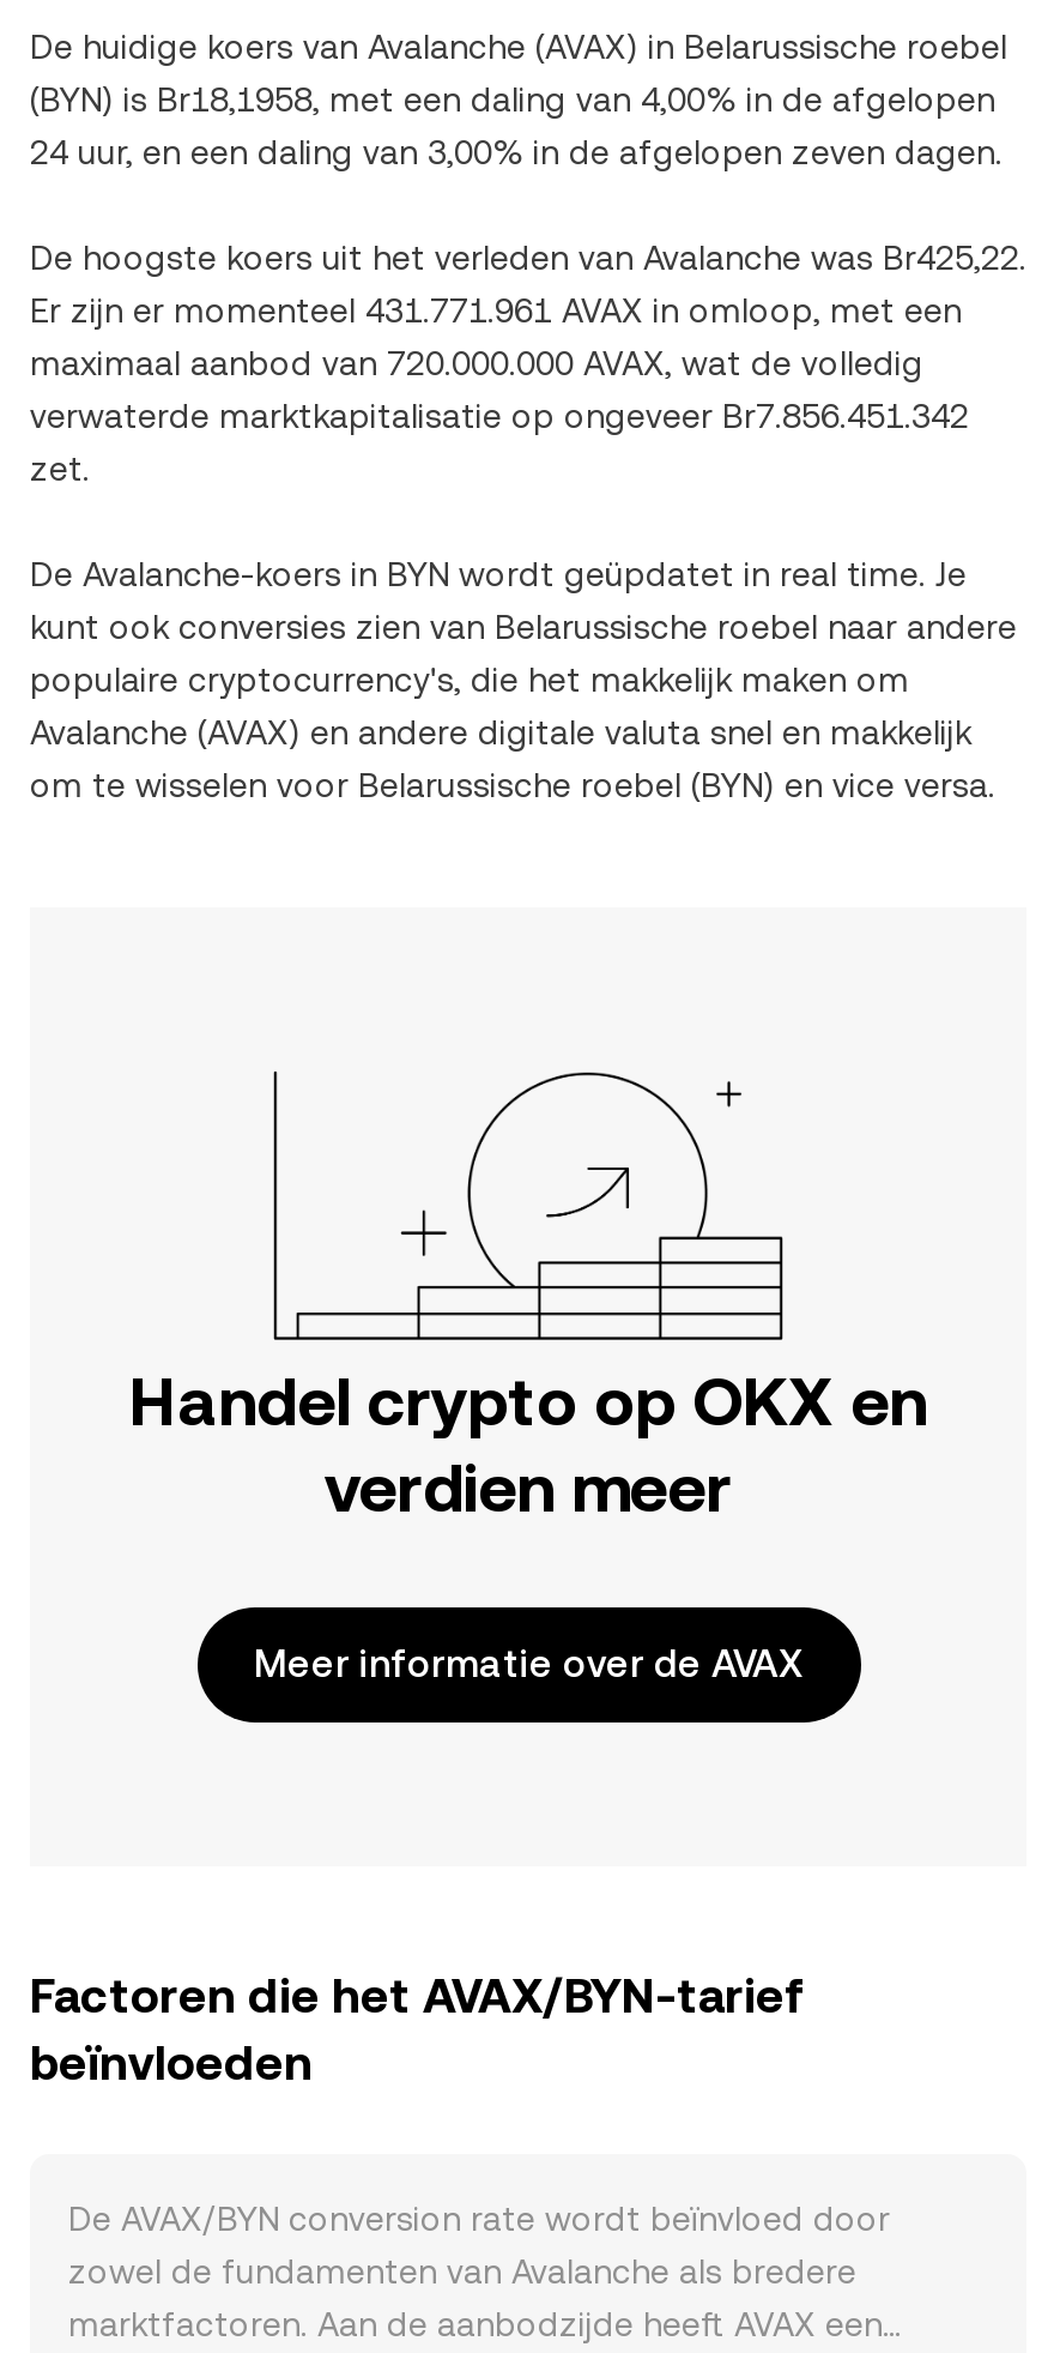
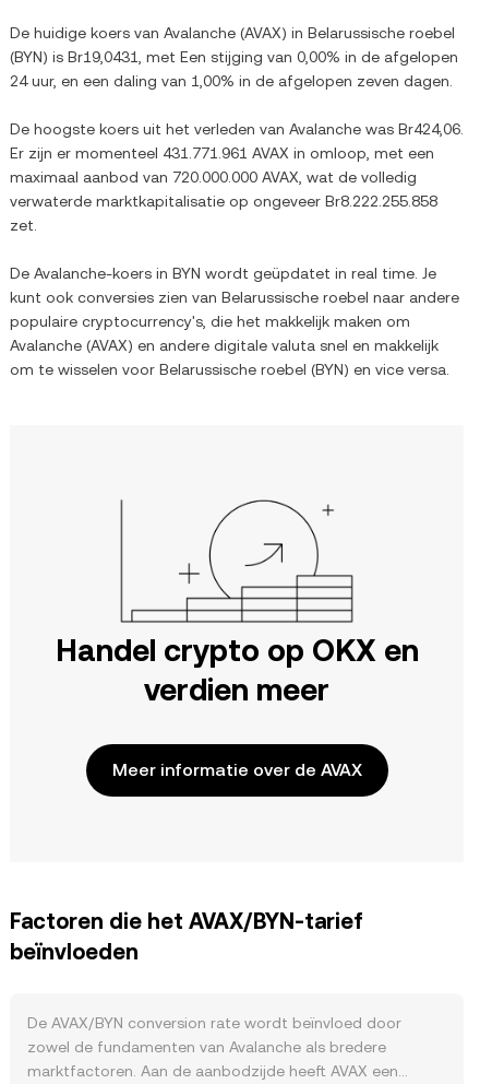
- (BYN) is Br18,1958, met een daling van 4,00% in de afgelopen
+ (BYN) is Br19,0431, met Een stijging van 0,00% in de afgelopen

- 24 uur, en een daling van 3,00% in de afgelopen zeven dagen.
+ 24 uur, en een daling van 1,00% in de afgelopen zeven dagen.

- De hoogste koers uit het verleden van Avalanche was Br425,22.
+ De hoogste koers uit het verleden van Avalanche was Br424,06.

- verwaterde marktkapitalisatie op ongeveer Br7.856.451.342
+ verwaterde marktkapitalisatie op ongeveer Br8.222.255.858
